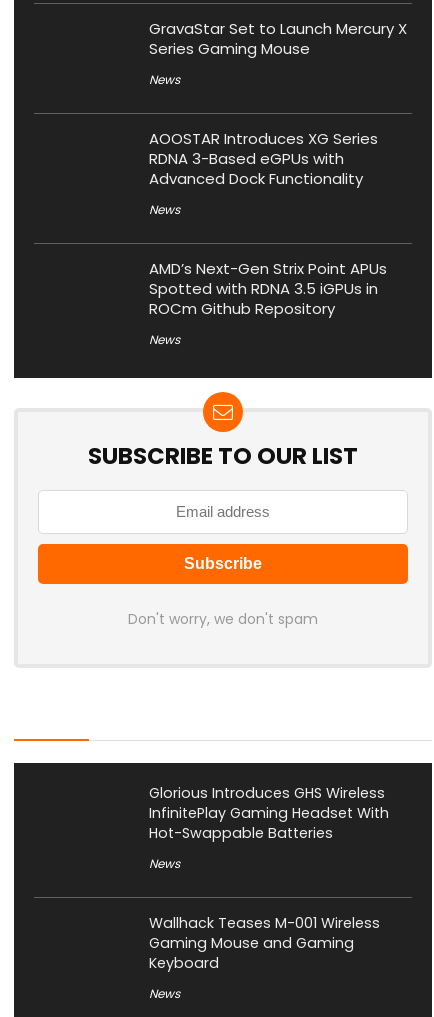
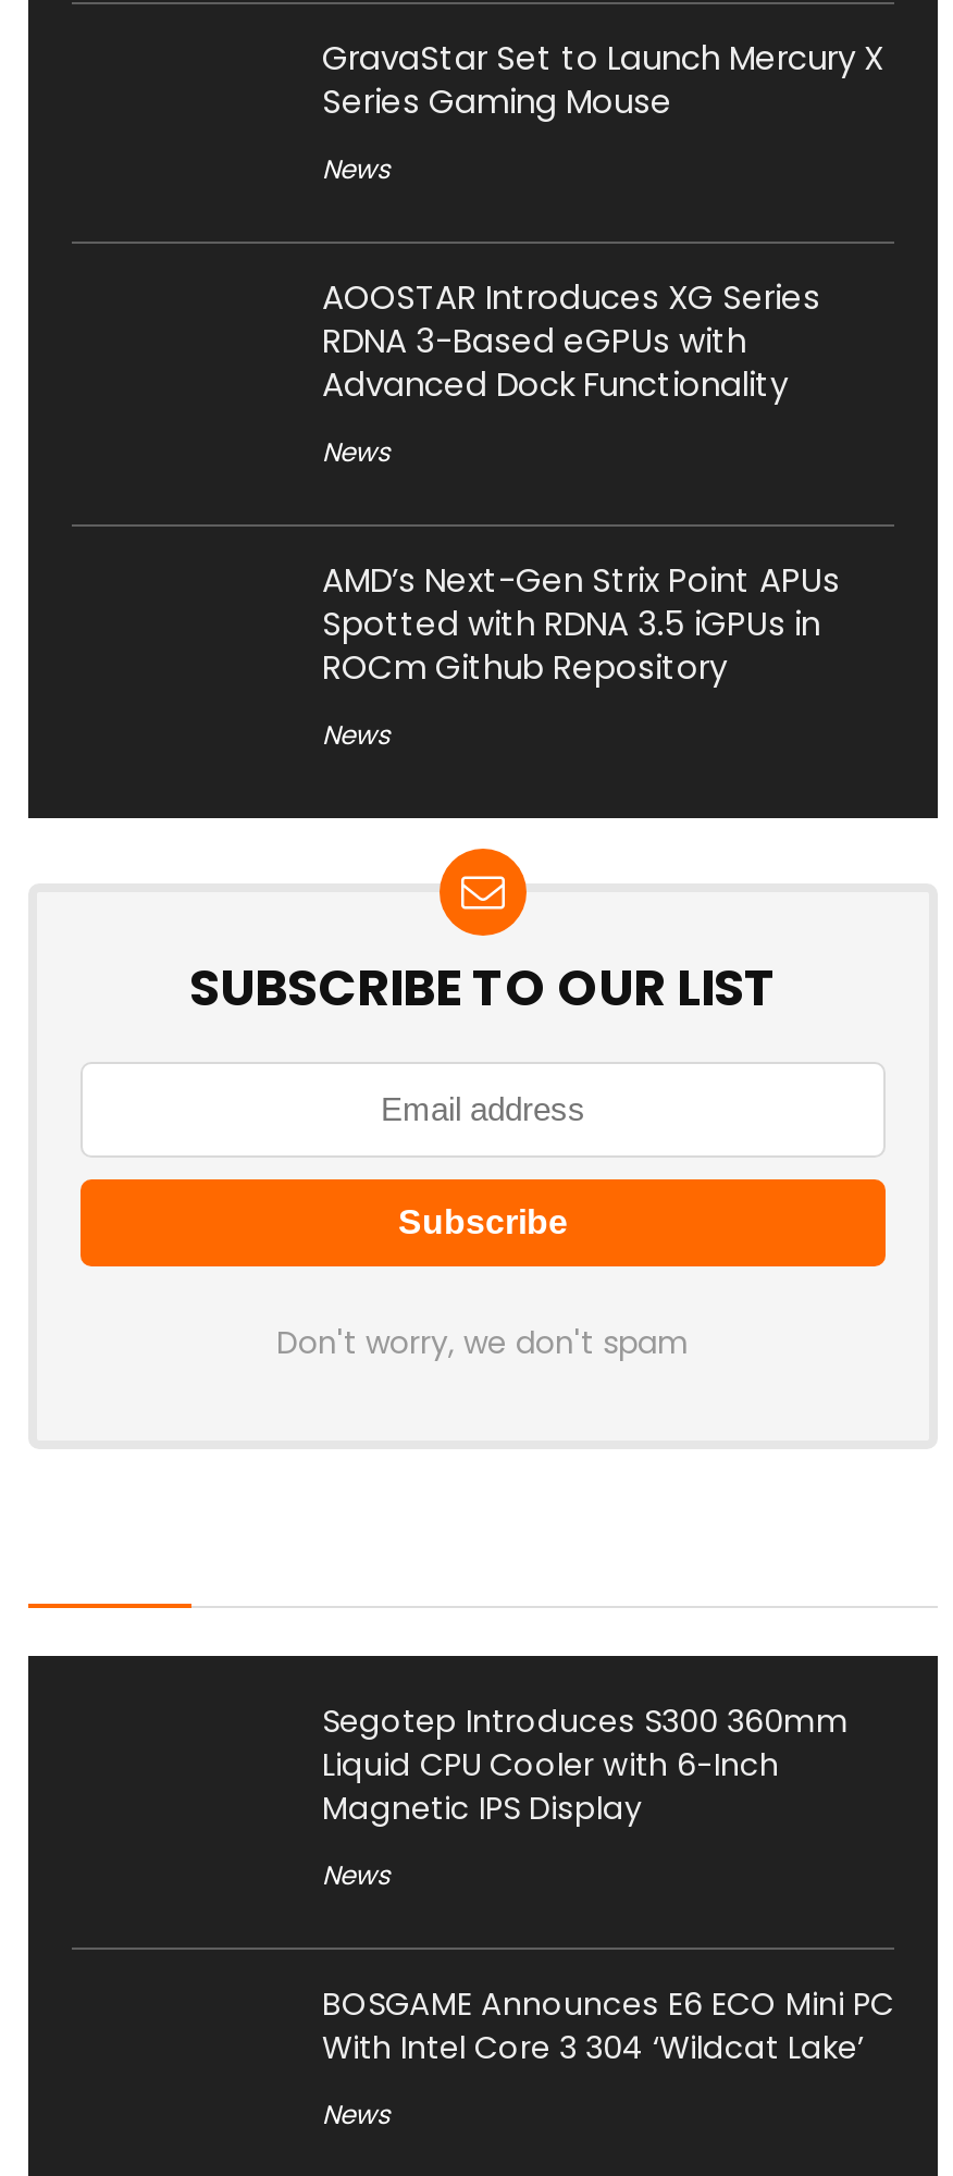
- Glorious Introduces GHS Wireless
- InfinitePlay Gaming Headset With
- Hot-Swappable Batteries
+ Segotep Introduces S300 360mm
+ Liquid CPU Cooler with 6-Inch
+ Magnetic IPS Display

- Wallhack Teases M-001 Wireless
- Gaming Mouse and Gaming
- Keyboard
+ BOSGAME Announces E6 ECO Mini PC
+ With Intel Core 3 304 ‘Wildcat Lake’
